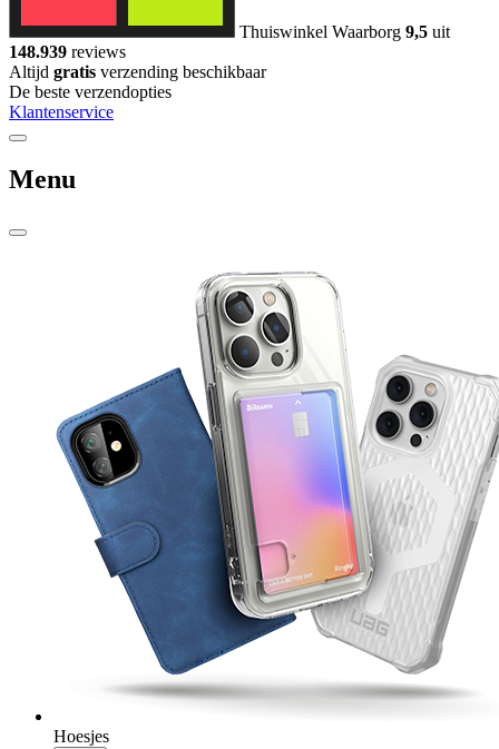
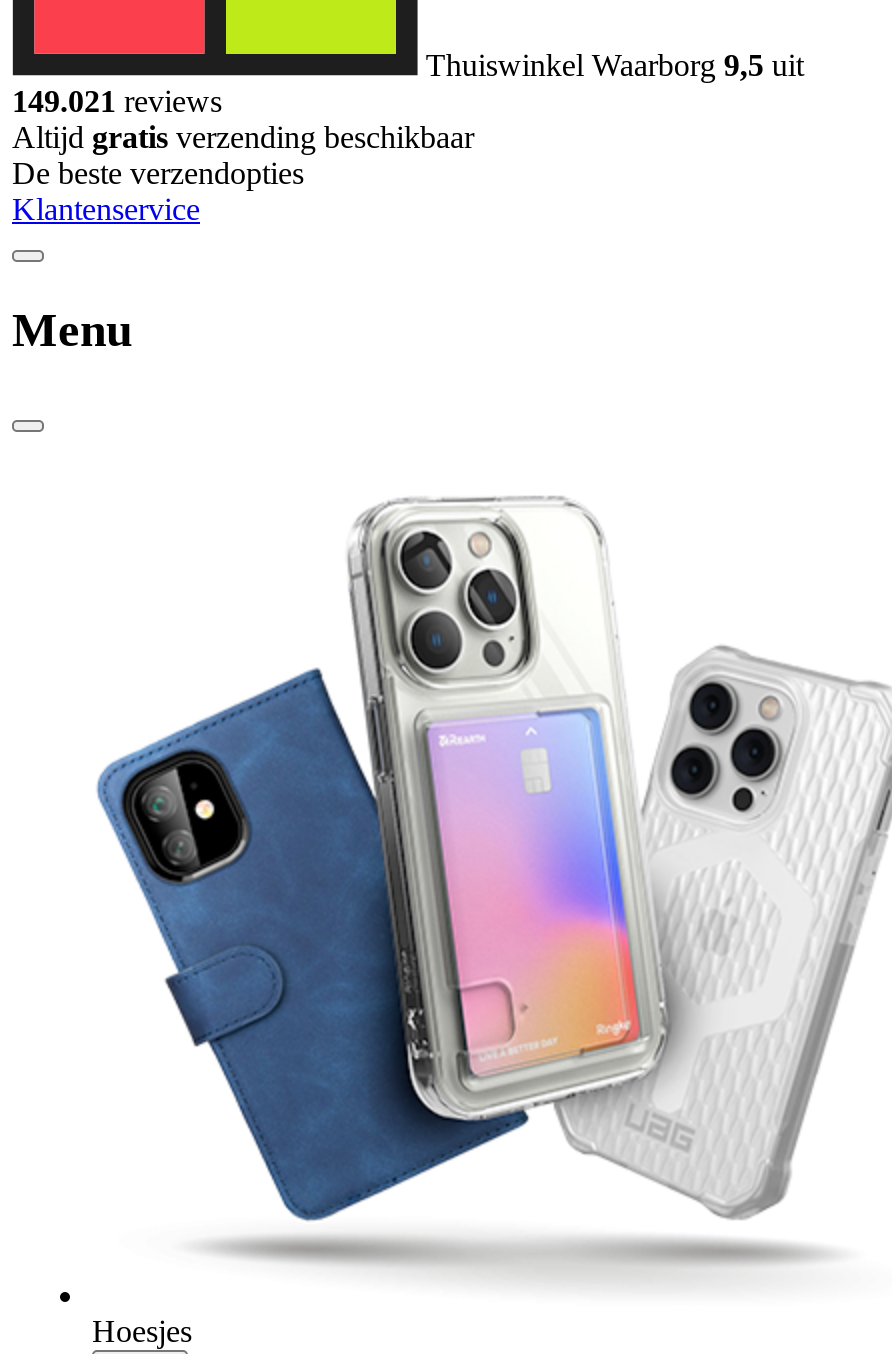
- 148.939 reviews
+ 149.021 reviews
